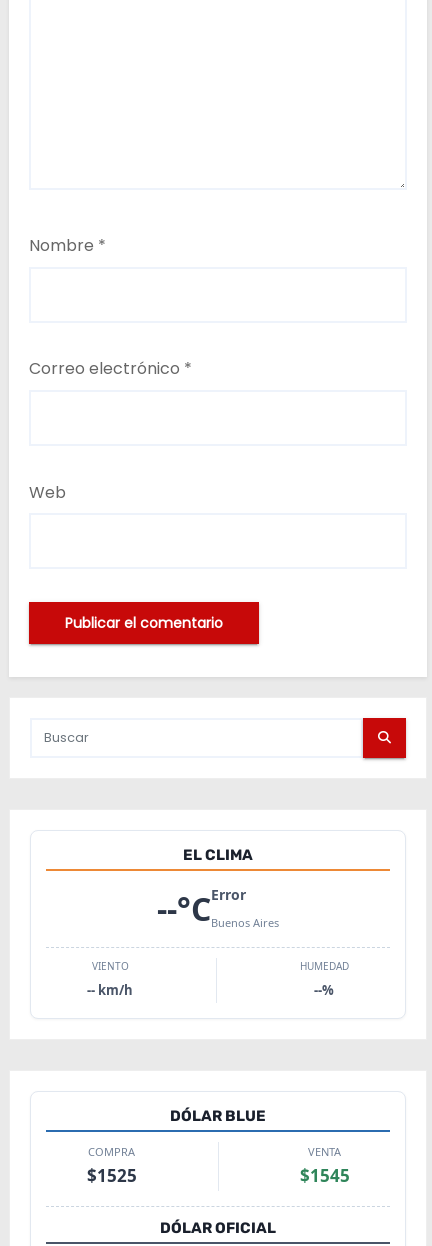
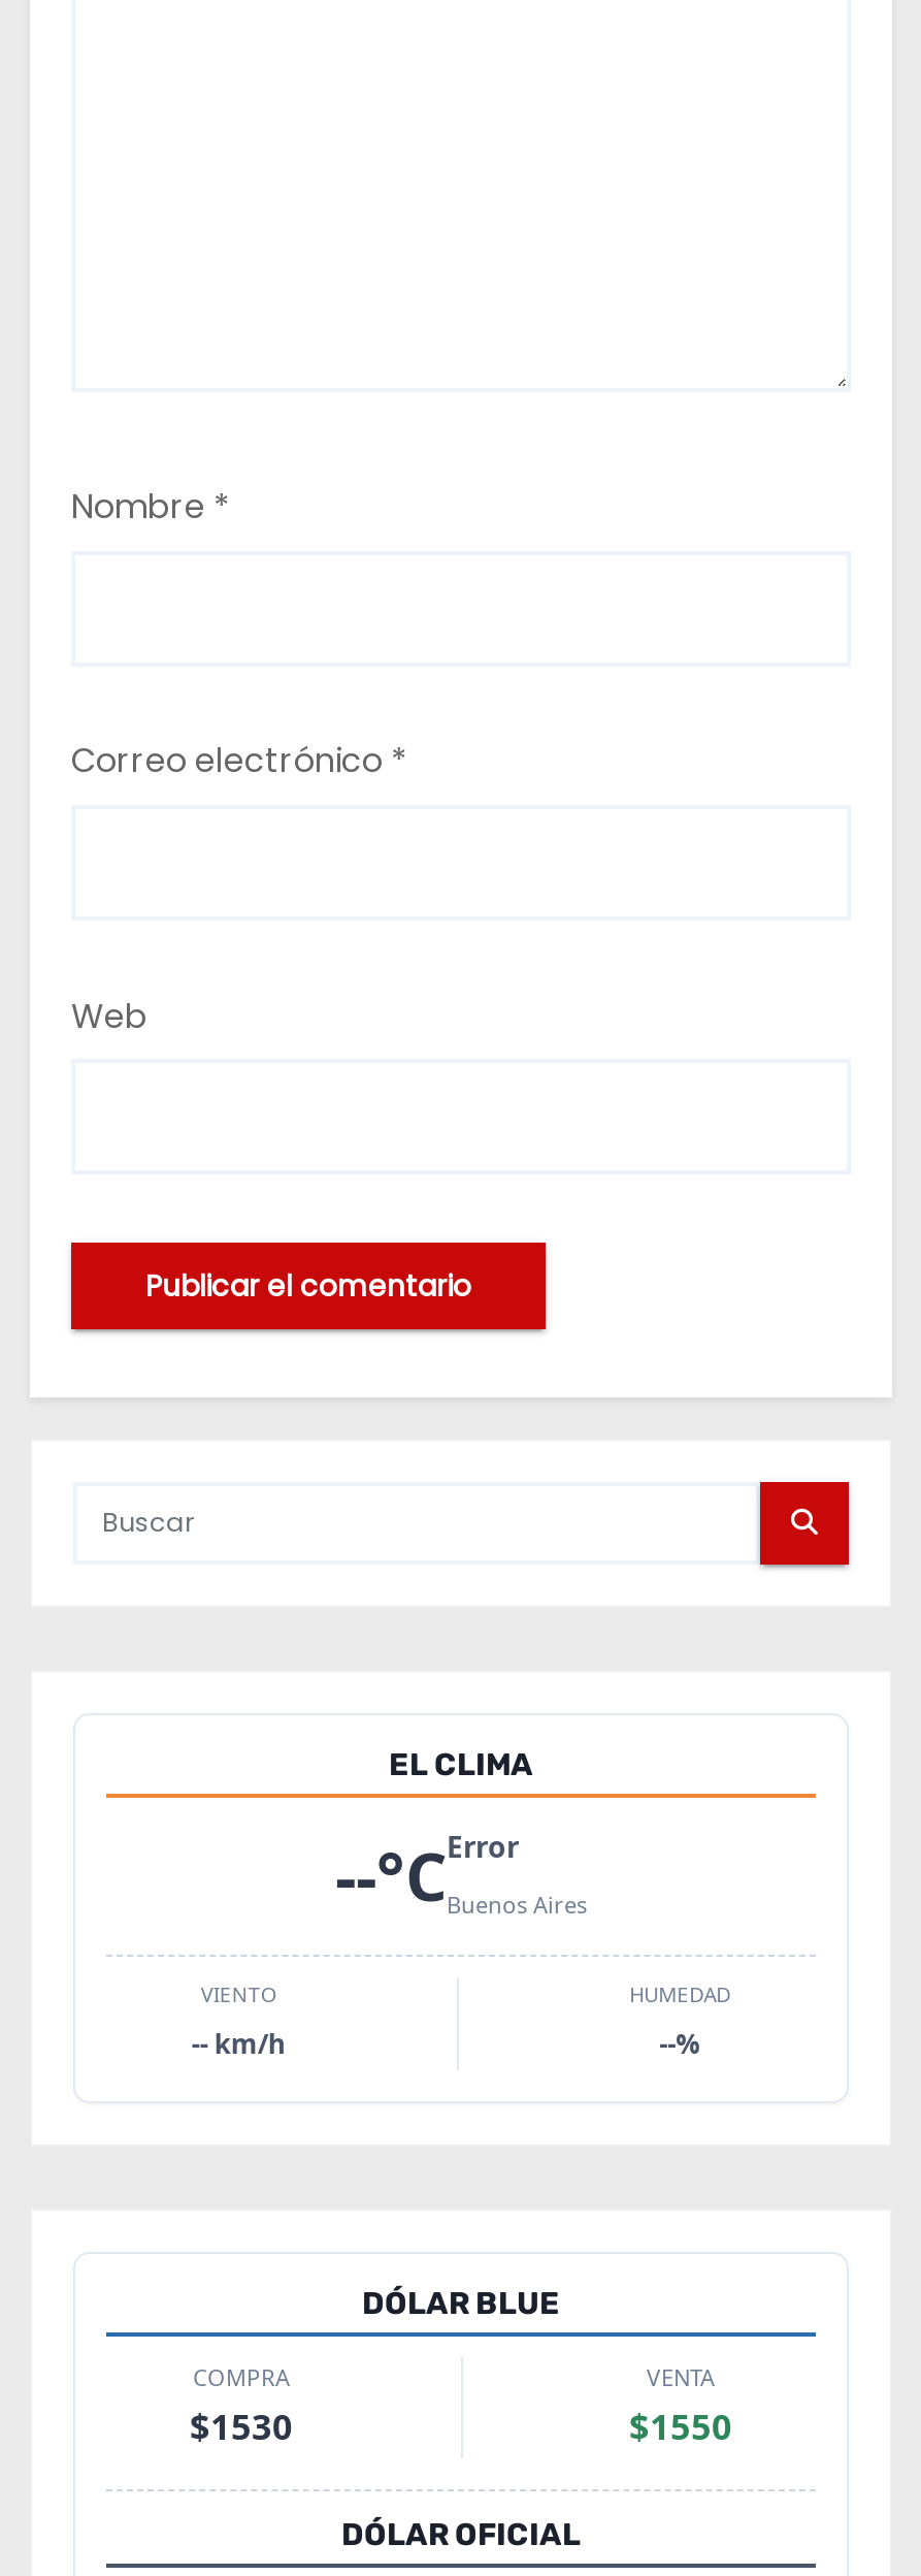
- $1525
+ $1530

- $1545
+ $1550
